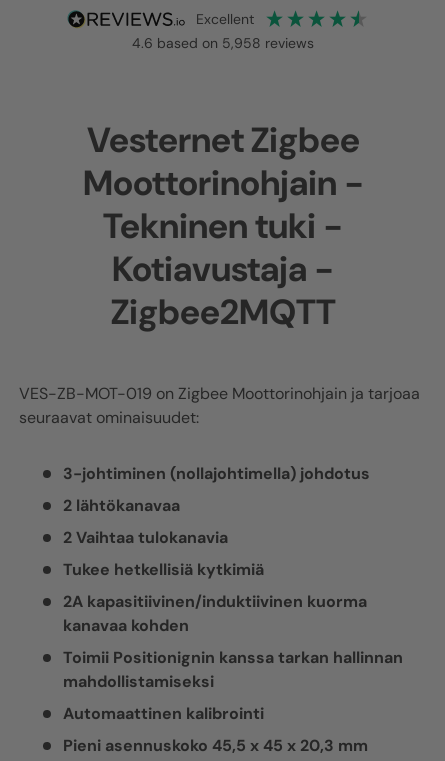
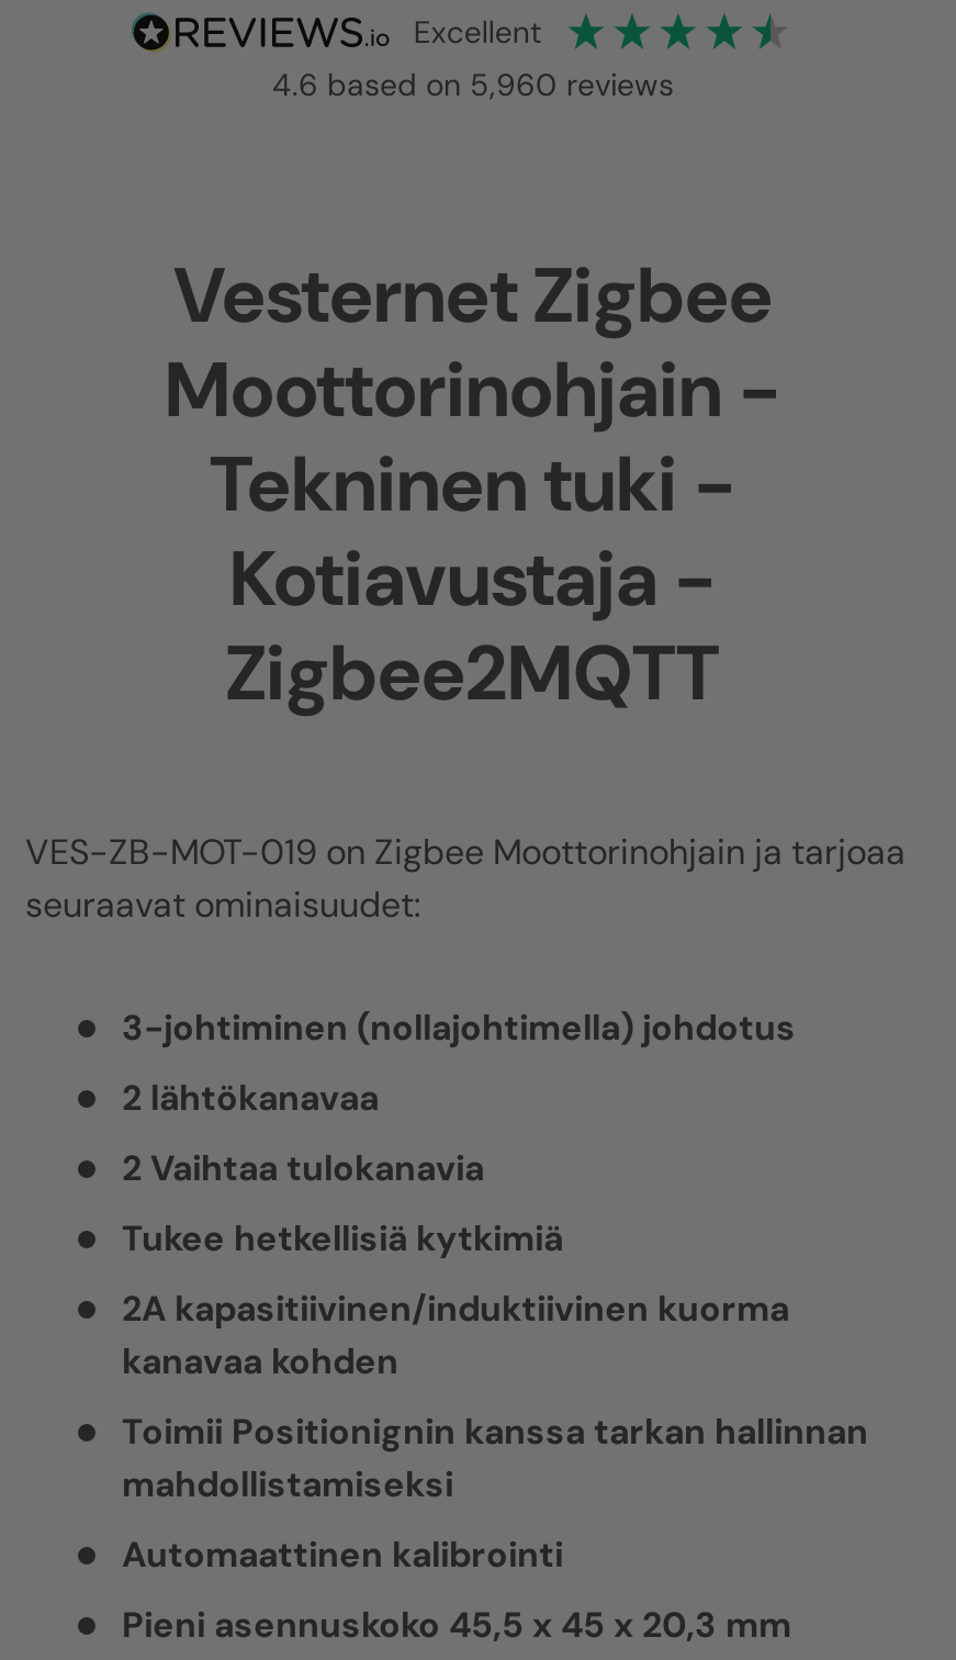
- 4.6 based on 5,958 reviews
+ 4.6 based on 5,960 reviews
